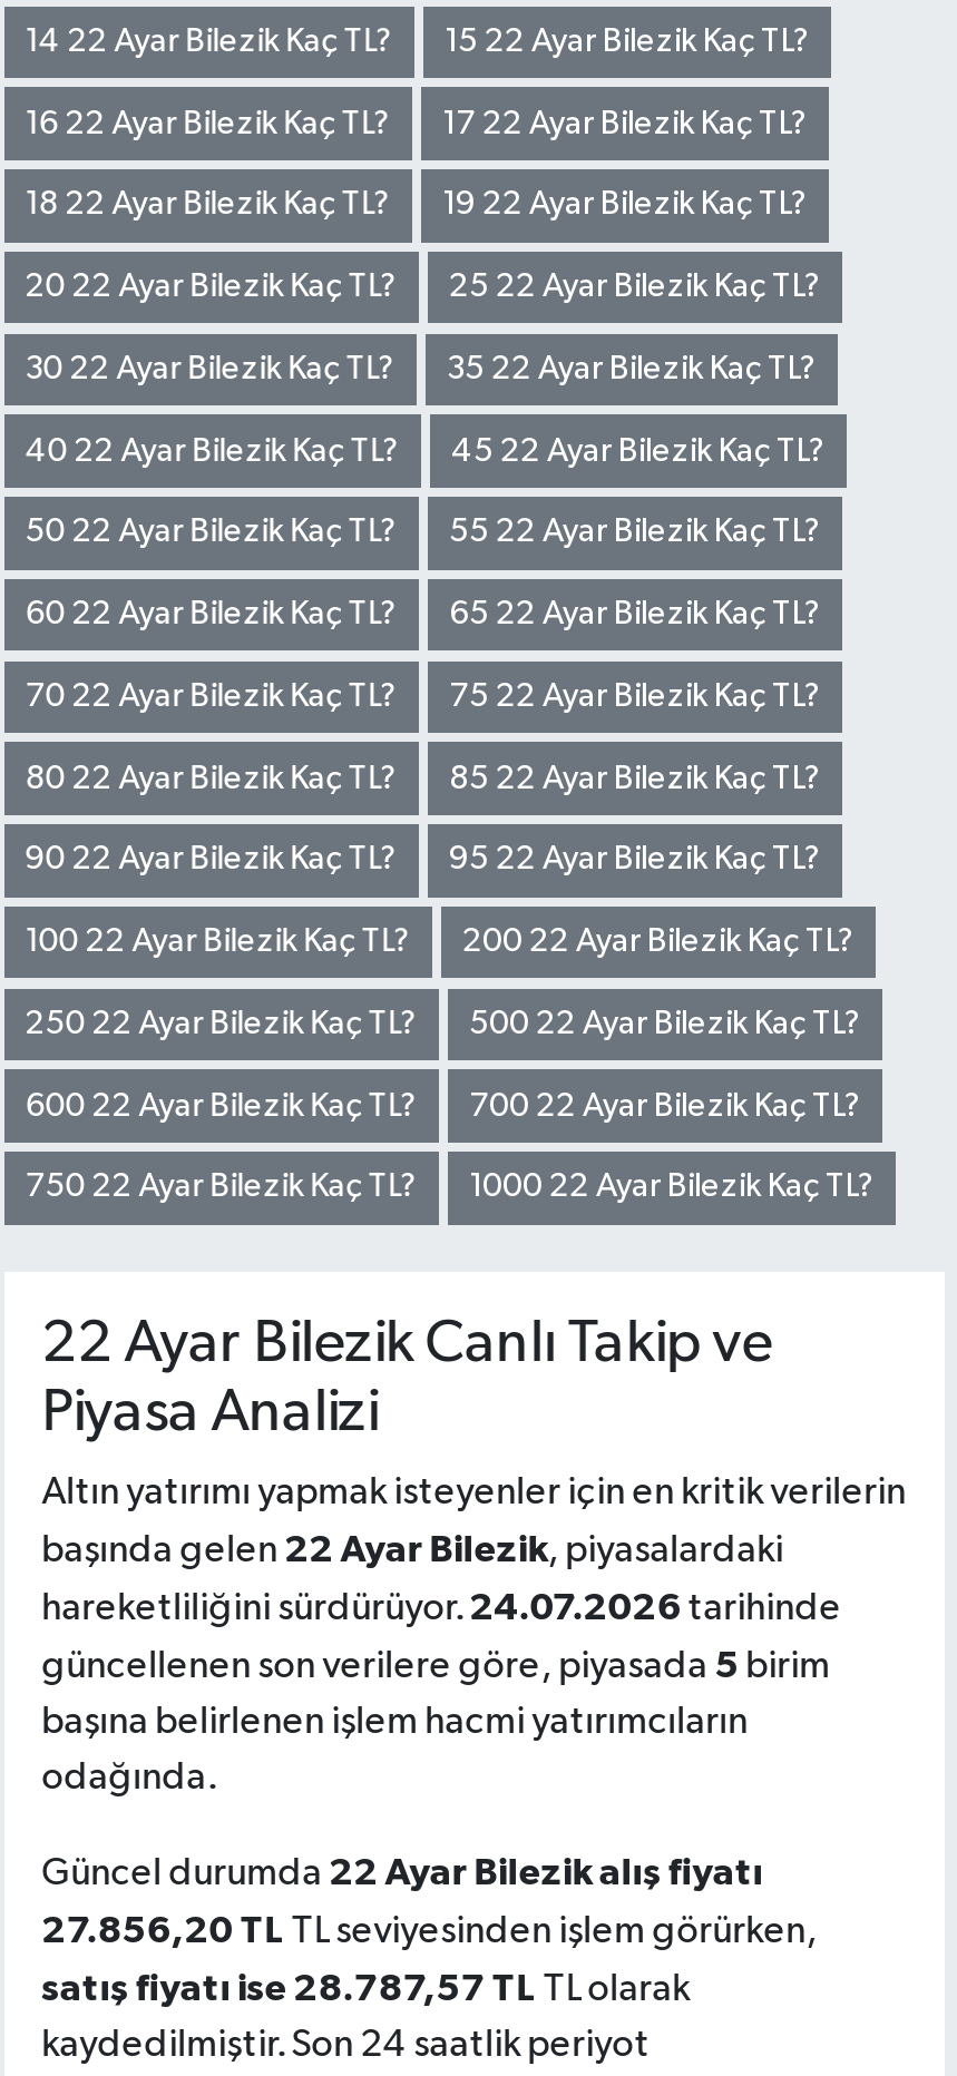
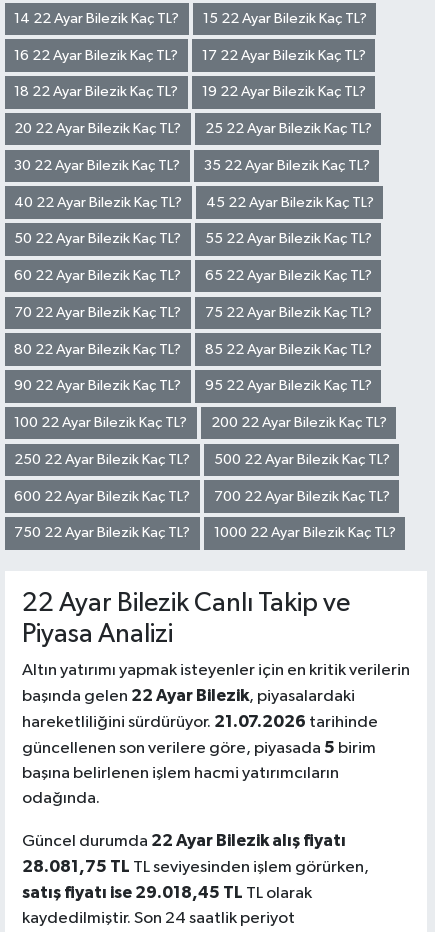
- hareketliliğini sürdürüyor. 24.07.2026 tarihinde
+ hareketliliğini sürdürüyor. 21.07.2026 tarihinde

- 27.856,20 TL TL seviyesinden işlem görürken,
+ 28.081,75 TL TL seviyesinden işlem görürken,

- satış fiyatı ise 28.787,57 TL TL olarak
+ satış fiyatı ise 29.018,45 TL TL olarak
